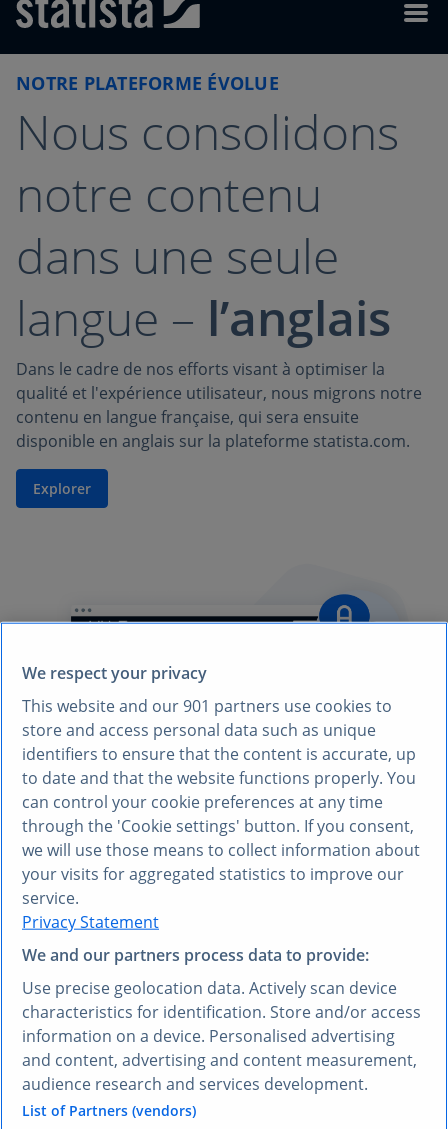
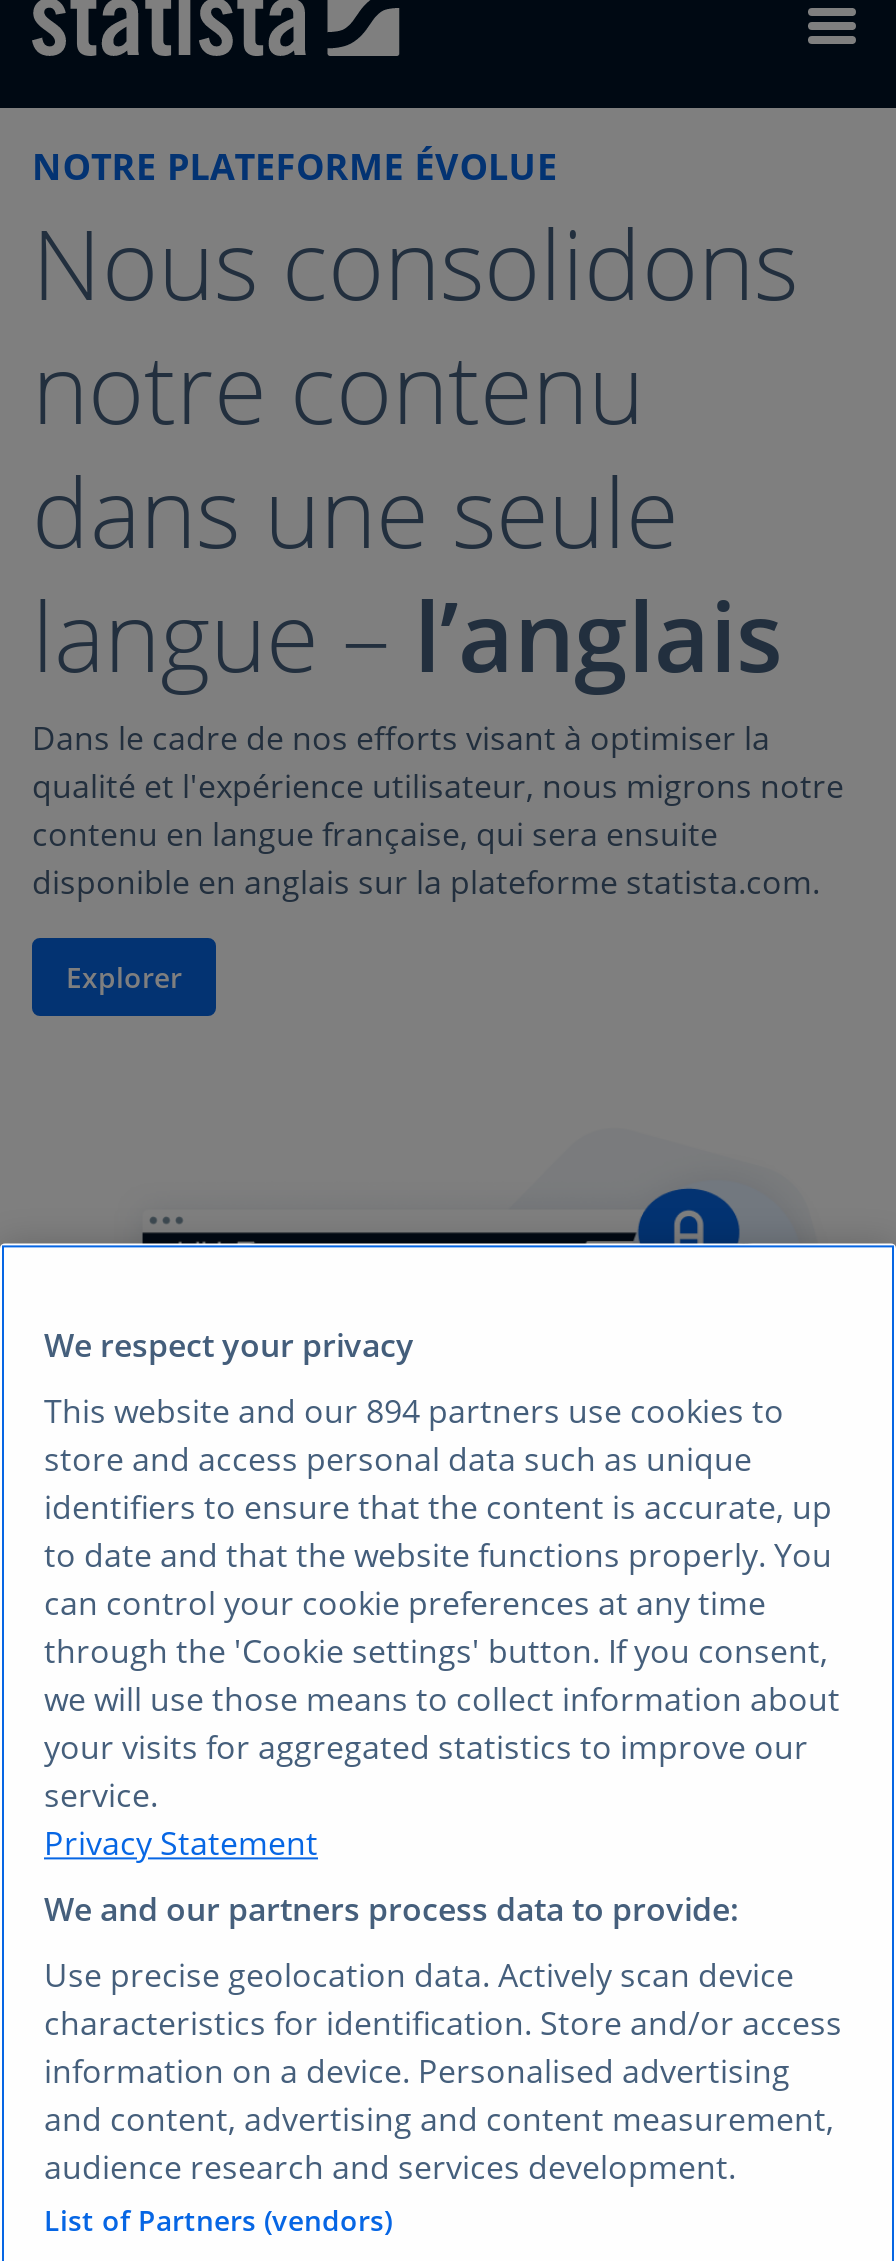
- This website and our 901 partners use cookies to
+ This website and our 894 partners use cookies to
